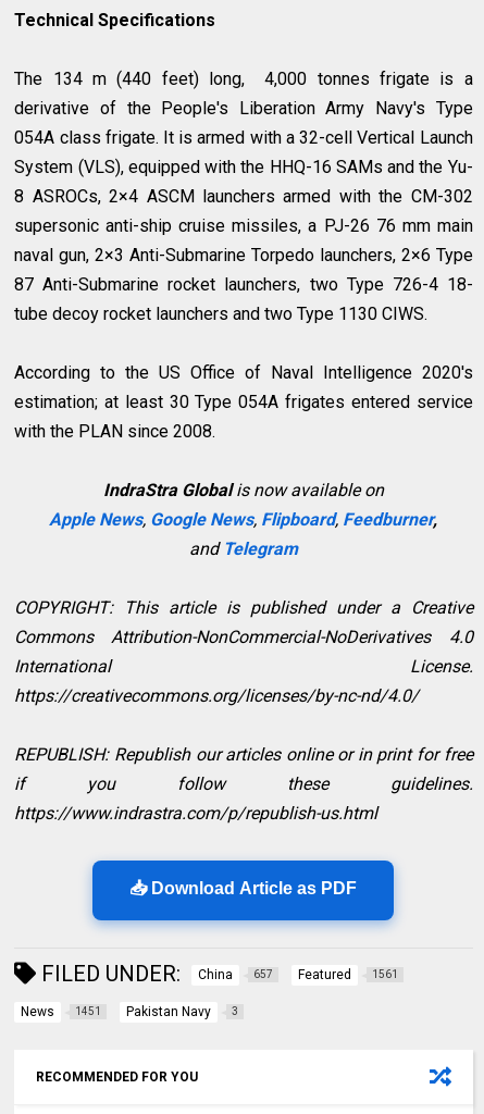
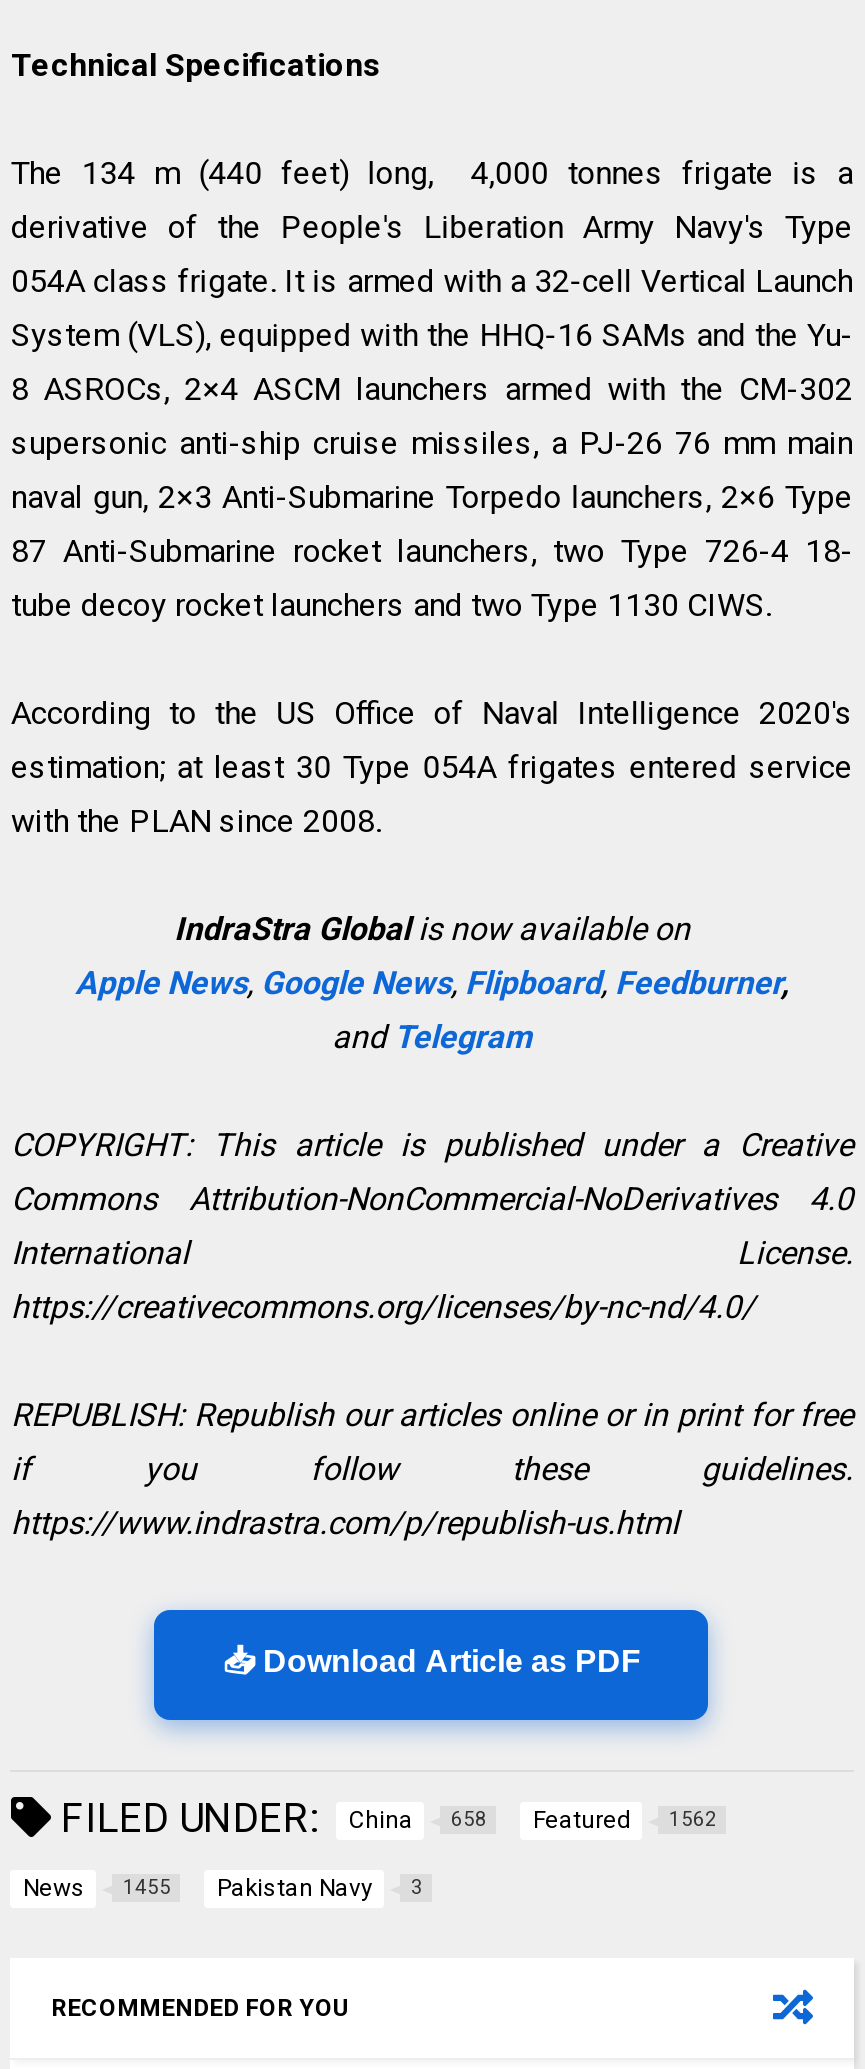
- FILED UNDER: China 657
+ FILED UNDER: China 658

- Featured 1561
+ Featured 1562

- News 1451
+ News 1455
